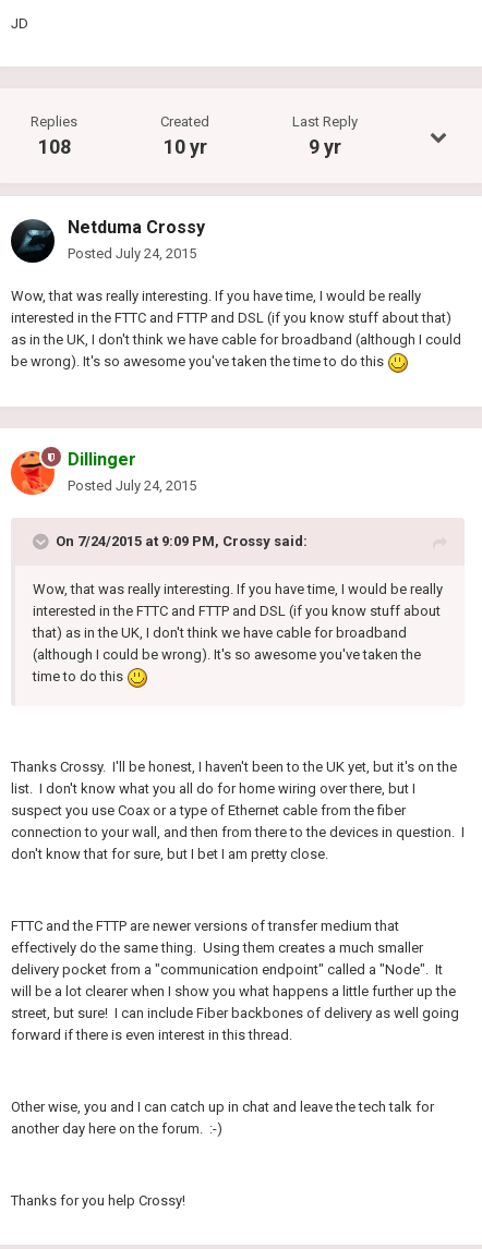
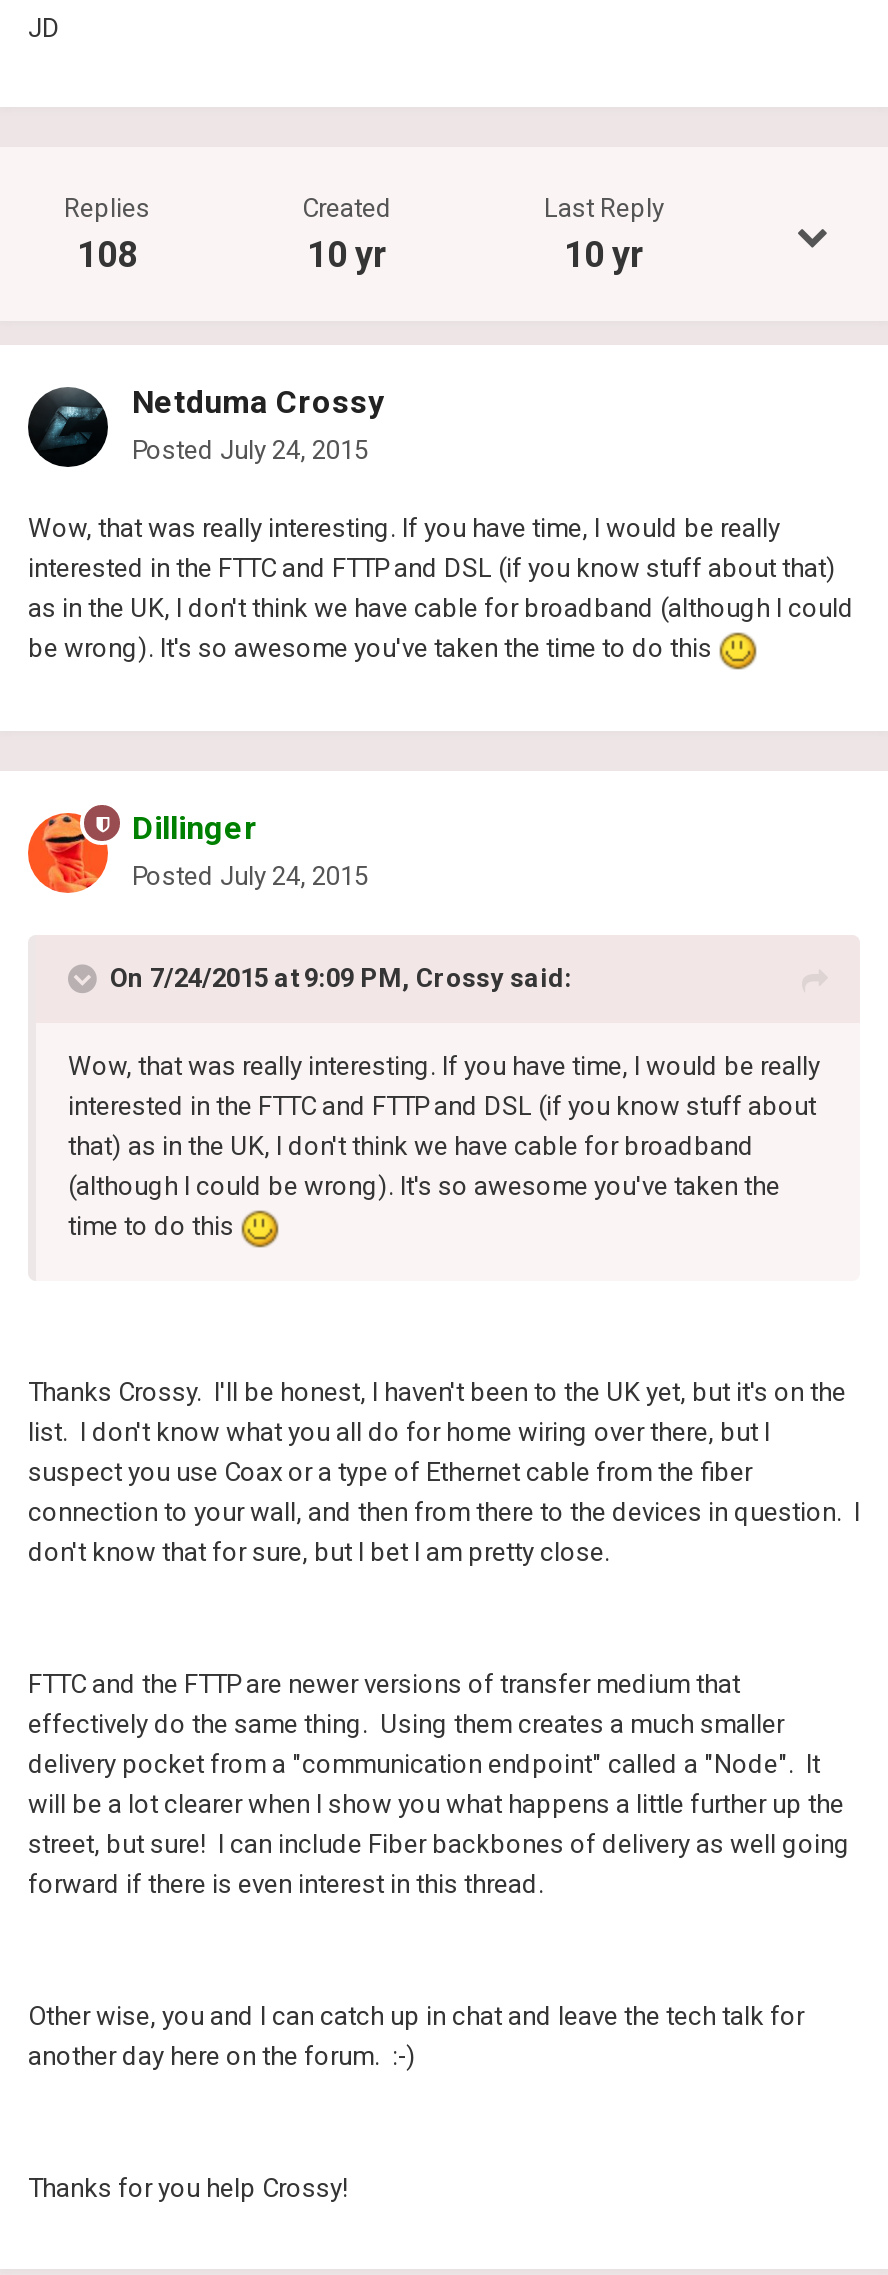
- 9 yr
+ 10 yr
